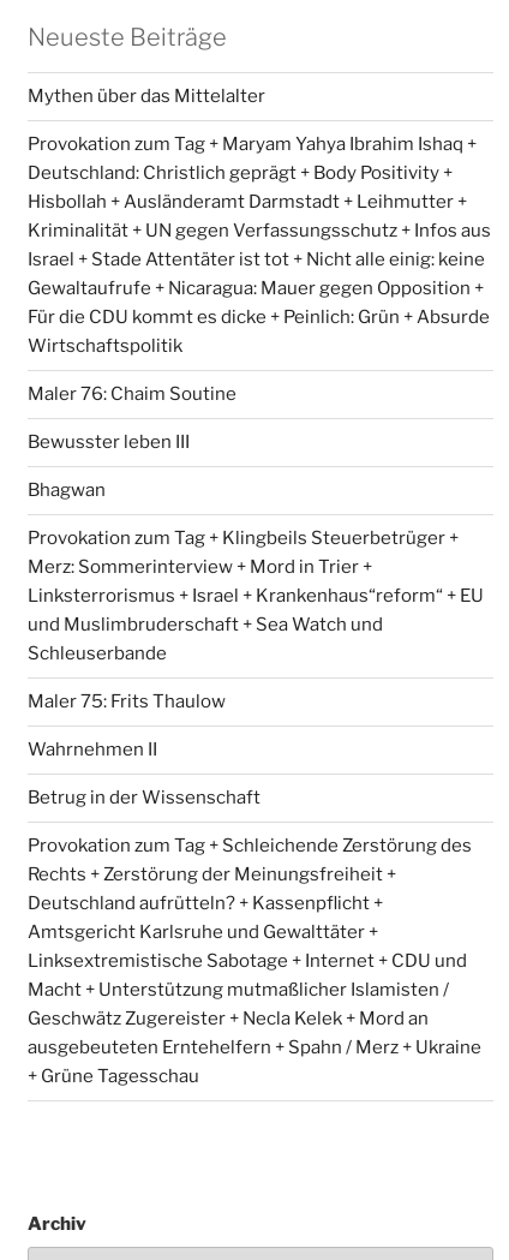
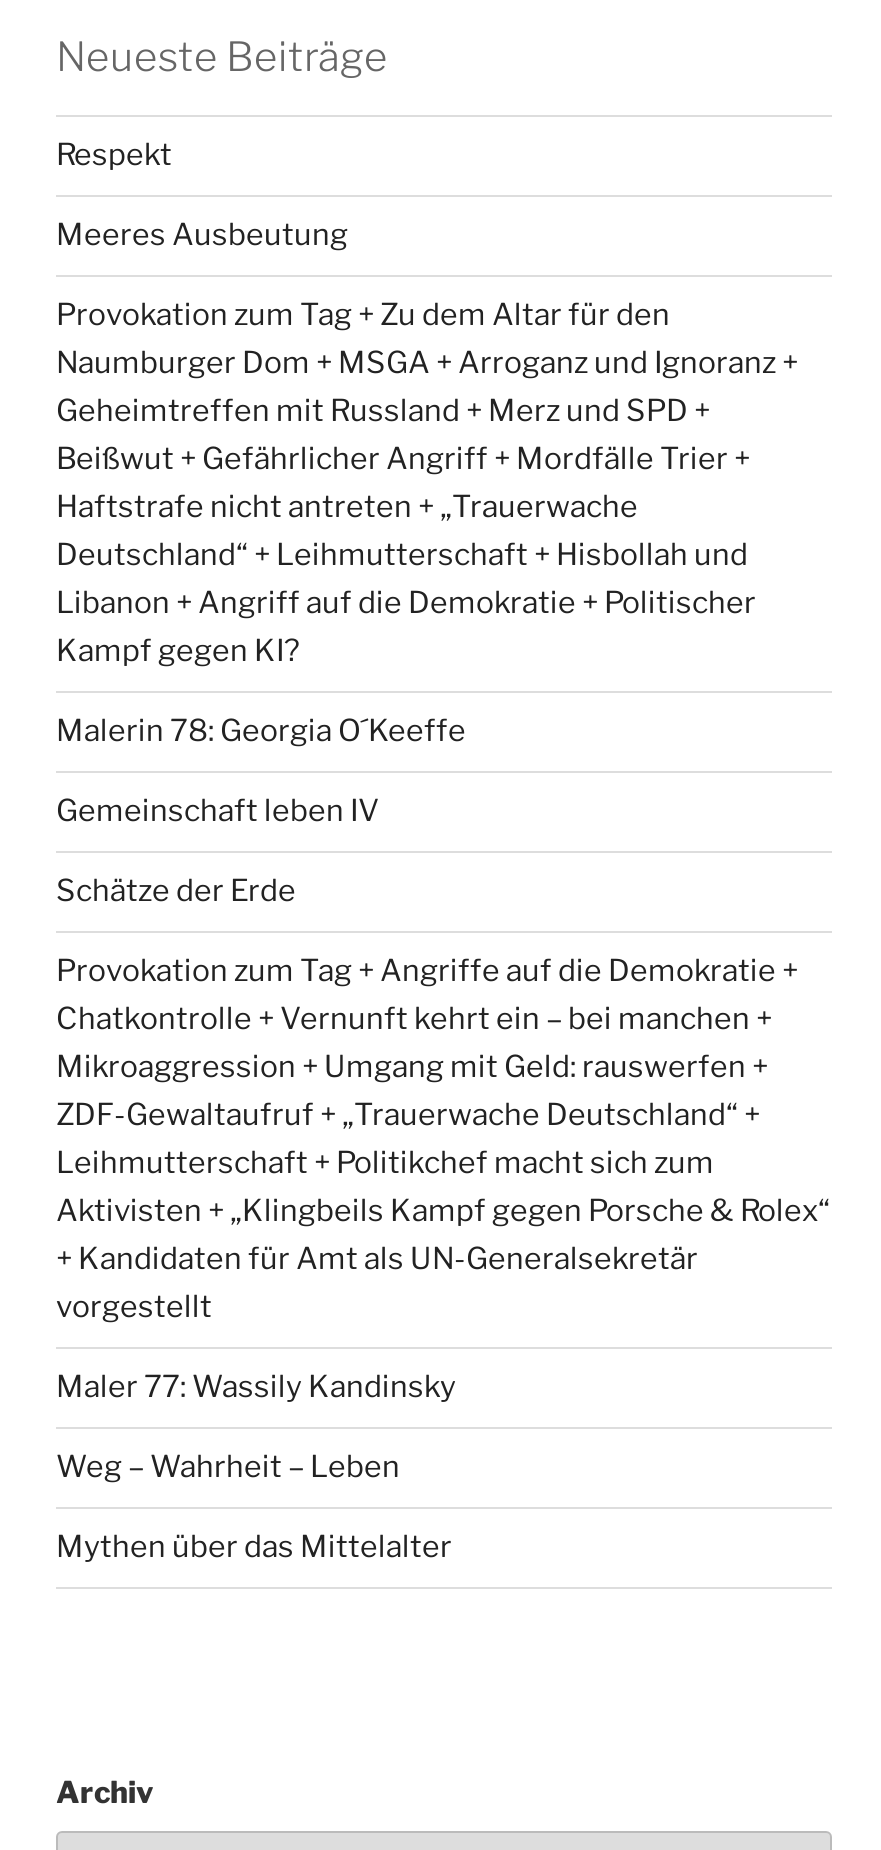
+ Respekt
+ Meeres Ausbeutung
+ Provokation zum Tag + Zu dem Altar für den
+ Naumburger Dom + MSGA + Arroganz und Ignoranz +
+ Geheimtreffen mit Russland + Merz und SPD +
+ Beißwut + Gefährlicher Angriff + Mordfälle Trier +
+ Haftstrafe nicht antreten + „Trauerwache
+ Deutschland“ + Leihmutterschaft + Hisbollah und
+ Libanon + Angriff auf die Demokratie + Politischer
+ Kampf gegen KI?
+ Malerin 78: Georgia O´Keeffe
+ Gemeinschaft leben IV
+ Schätze der Erde
+ Provokation zum Tag + Angriffe auf die Demokratie +
+ Chatkontrolle + Vernunft kehrt ein – bei manchen +
+ Mikroaggression + Umgang mit Geld: rauswerfen +
+ ZDF-Gewaltaufruf + „Trauerwache Deutschland“ +
+ Leihmutterschaft + Politikchef macht sich zum
+ Aktivisten + „Klingbeils Kampf gegen Porsche & Rolex“
+ + Kandidaten für Amt als UN-Generalsekretär
+ vorgestellt
+ Maler 77: Wassily Kandinsky
+ Weg – Wahrheit – Leben

moved down: Mythen über das Mittelalter

- Provokation zum Tag + Maryam Yahya Ibrahim Ishaq +
- Deutschland: Christlich geprägt + Body Positivity +
- Hisbollah + Ausländeramt Darmstadt + Leihmutter +
- Kriminalität + UN gegen Verfassungsschutz + Infos aus
- Israel + Stade Attentäter ist tot + Nicht alle einig: keine
- Gewaltaufrufe + Nicaragua: Mauer gegen Opposition +
- Für die CDU kommt es dicke + Peinlich: Grün + Absurde
- Wirtschaftspolitik
- Maler 76: Chaim Soutine
- Bewusster leben III
- Bhagwan
- Provokation zum Tag + Klingbeils Steuerbetrüger +
- Merz: Sommerinterview + Mord in Trier +
- Linksterrorismus + Israel + Krankenhaus“reform“ + EU
- und Muslimbruderschaft + Sea Watch und
- Schleuserbande
- Maler 75: Frits Thaulow
- Wahrnehmen II
- Betrug in der Wissenschaft
- Provokation zum Tag + Schleichende Zerstörung des
- Rechts + Zerstörung der Meinungsfreiheit +
- Deutschland aufrütteln? + Kassenpflicht +
- Amtsgericht Karlsruhe und Gewalttäter +
- Linksextremistische Sabotage + Internet + CDU und
- Macht + Unterstützung mutmaßlicher Islamisten /
- Geschwätz Zugereister + Necla Kelek + Mord an
- ausgebeuteten Erntehelfern + Spahn / Merz + Ukraine
- + Grüne Tagesschau
